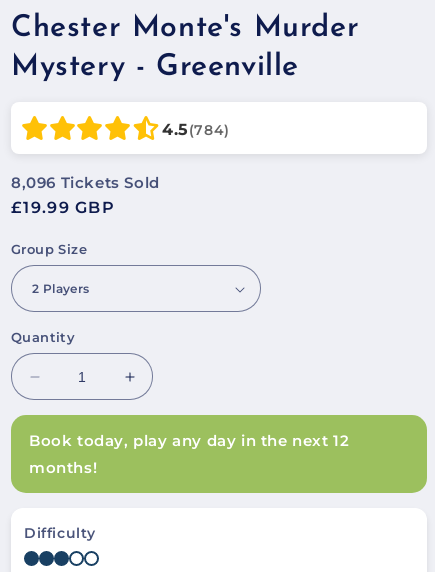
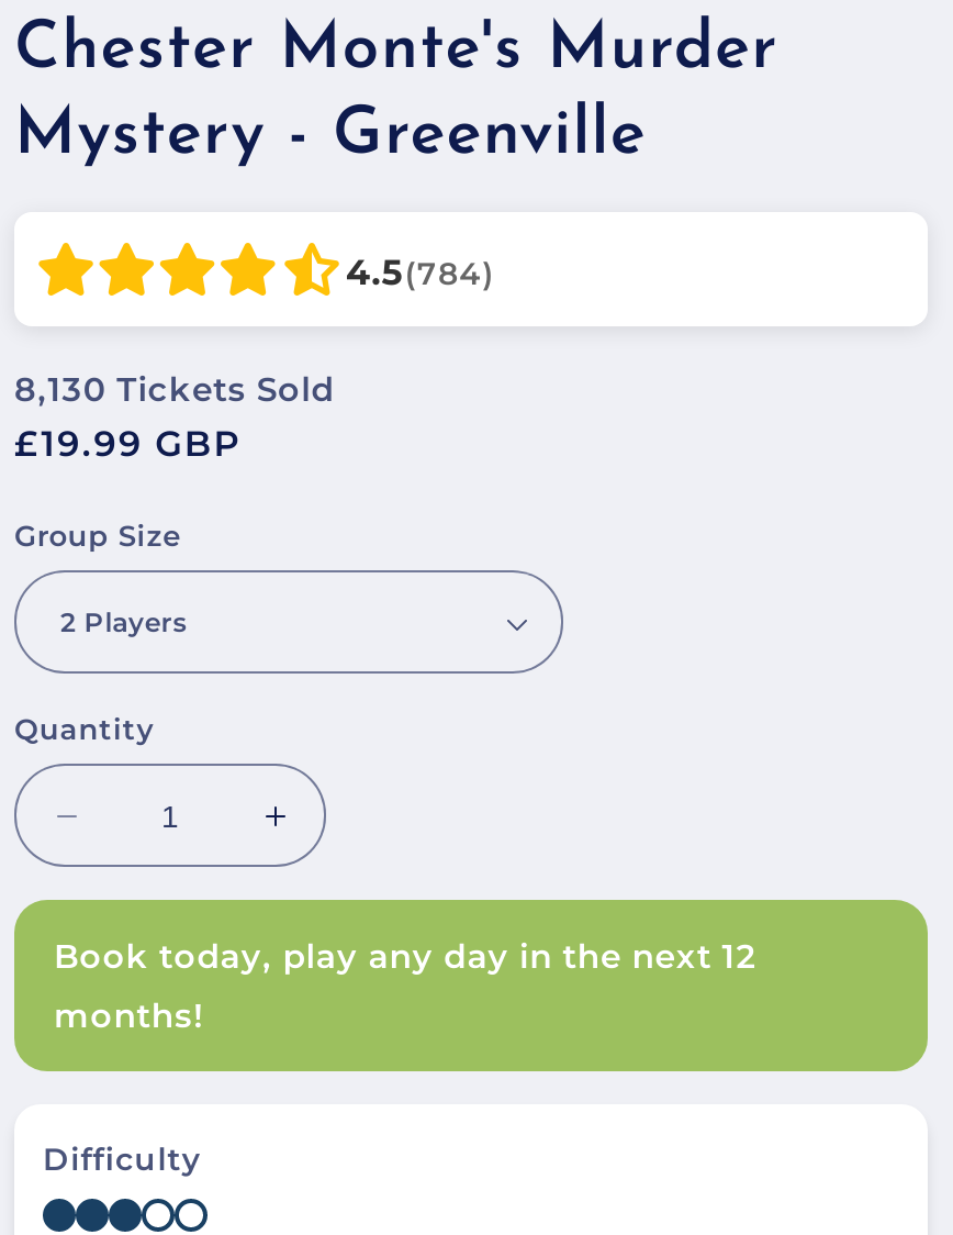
- 8,096 Tickets Sold
+ 8,130 Tickets Sold
